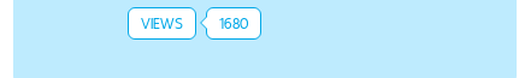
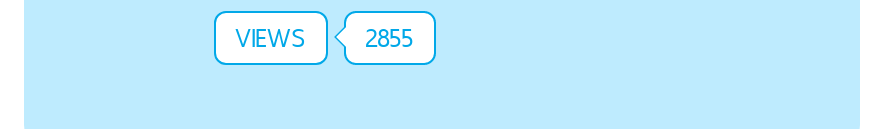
- VIEWS 1680
+ VIEWS 2855
